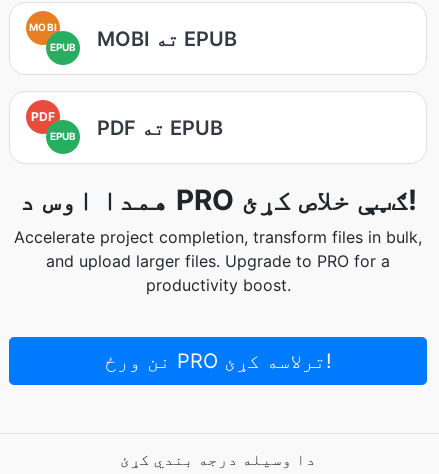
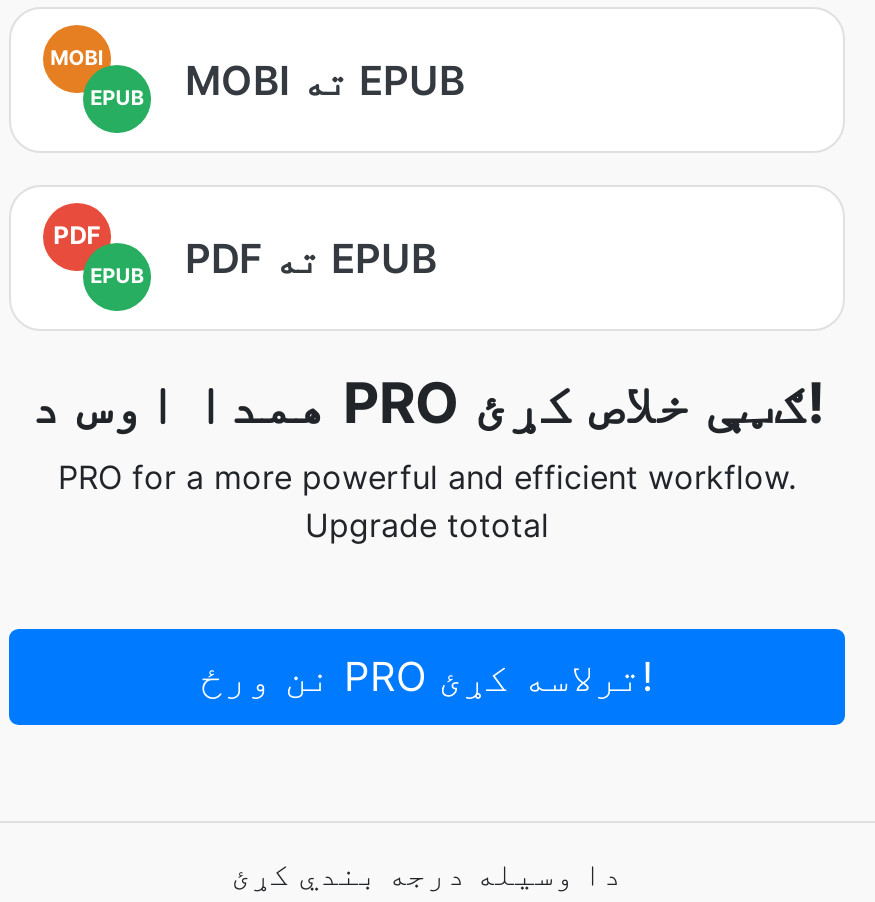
- Accelerate project completion, transform files in bulk,
- and upload larger files. Upgrade to PRO for a
- productivity boost.
+ PRO for a more powerful and efficient workflow.
+ Upgrade tototal
